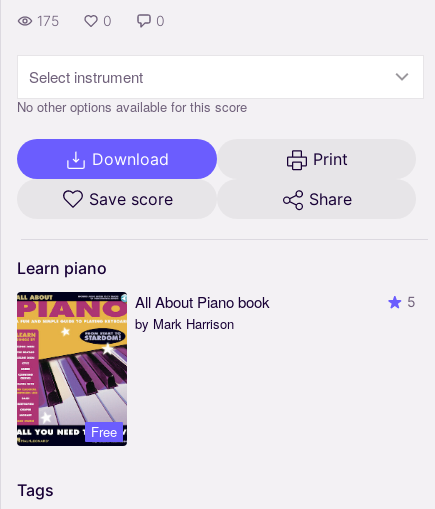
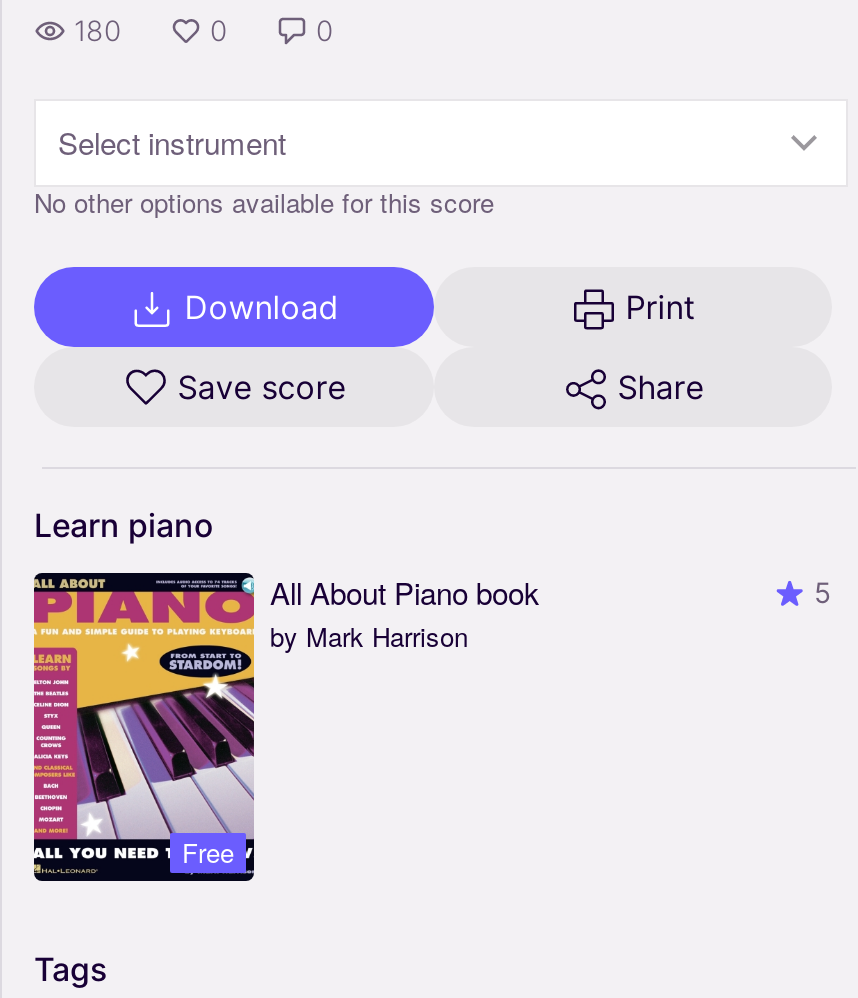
- 175
+ 180
